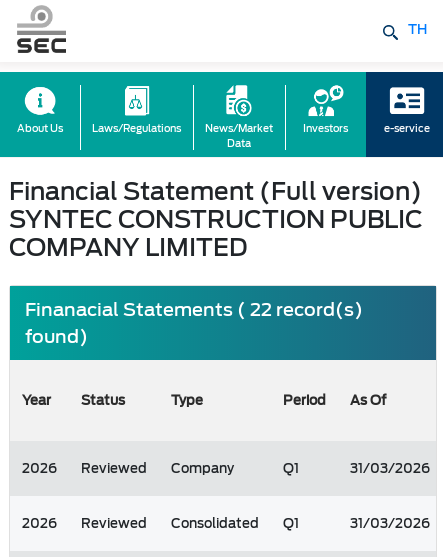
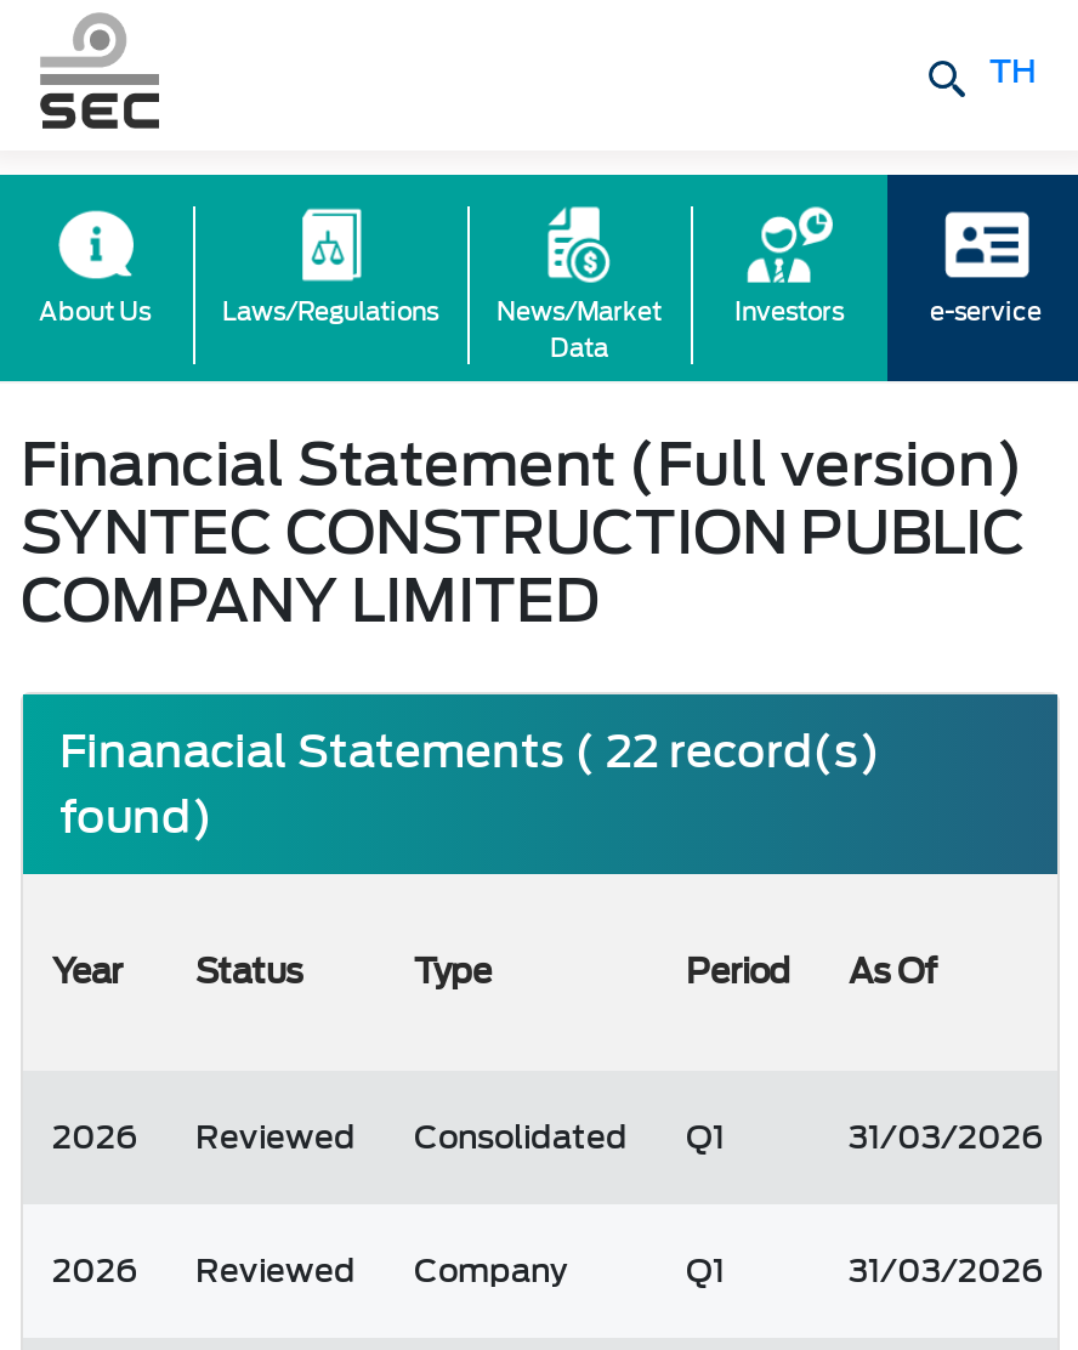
moved down: Company

moved up: Consolidated
